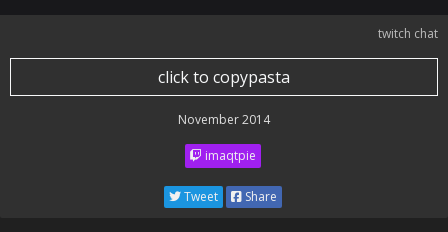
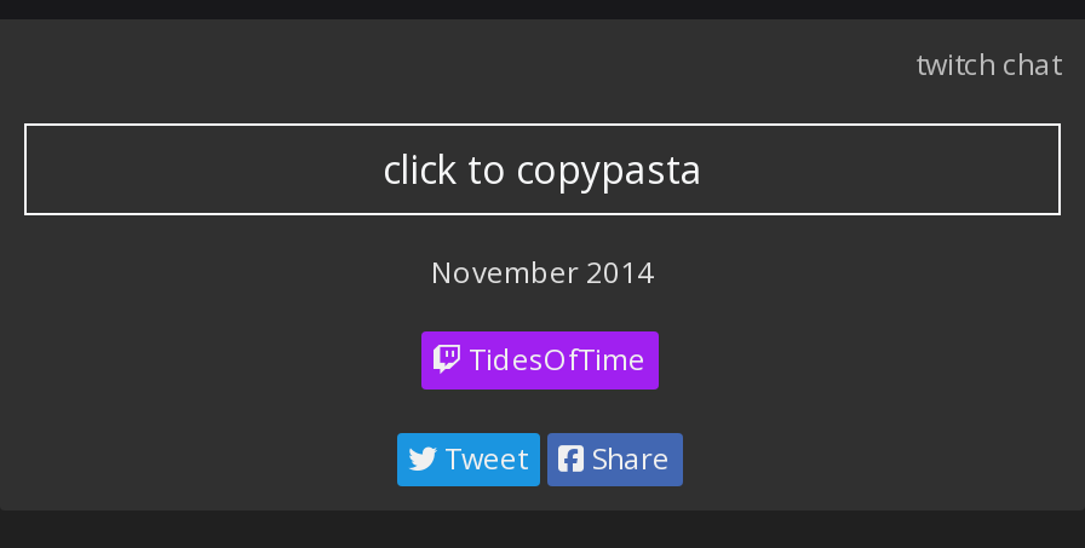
- imaqtpie
+ TidesOfTime
